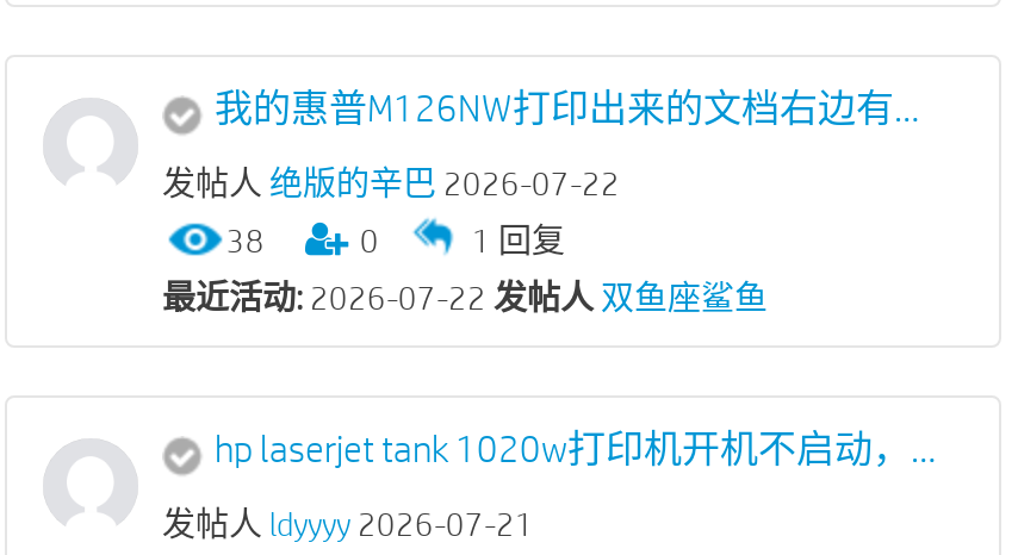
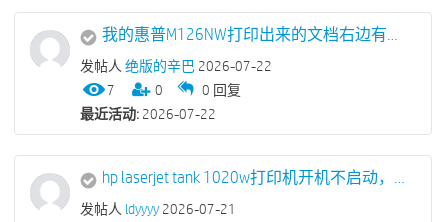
- 1回复
- 最近活动: 2026-07-22 发帖人双鱼座鲨鱼
+ 0回复
+ 最近活动: 2026-07-22

- 38
+ 7
